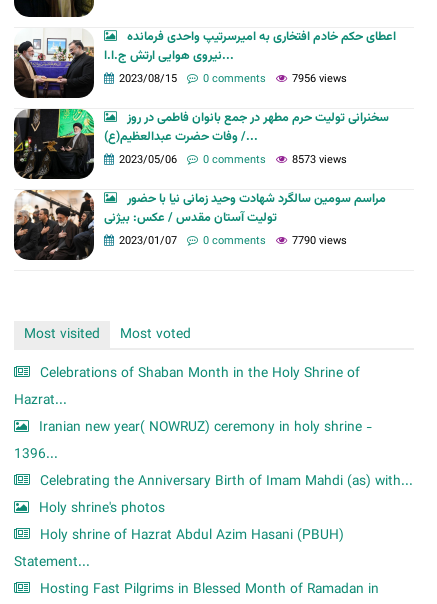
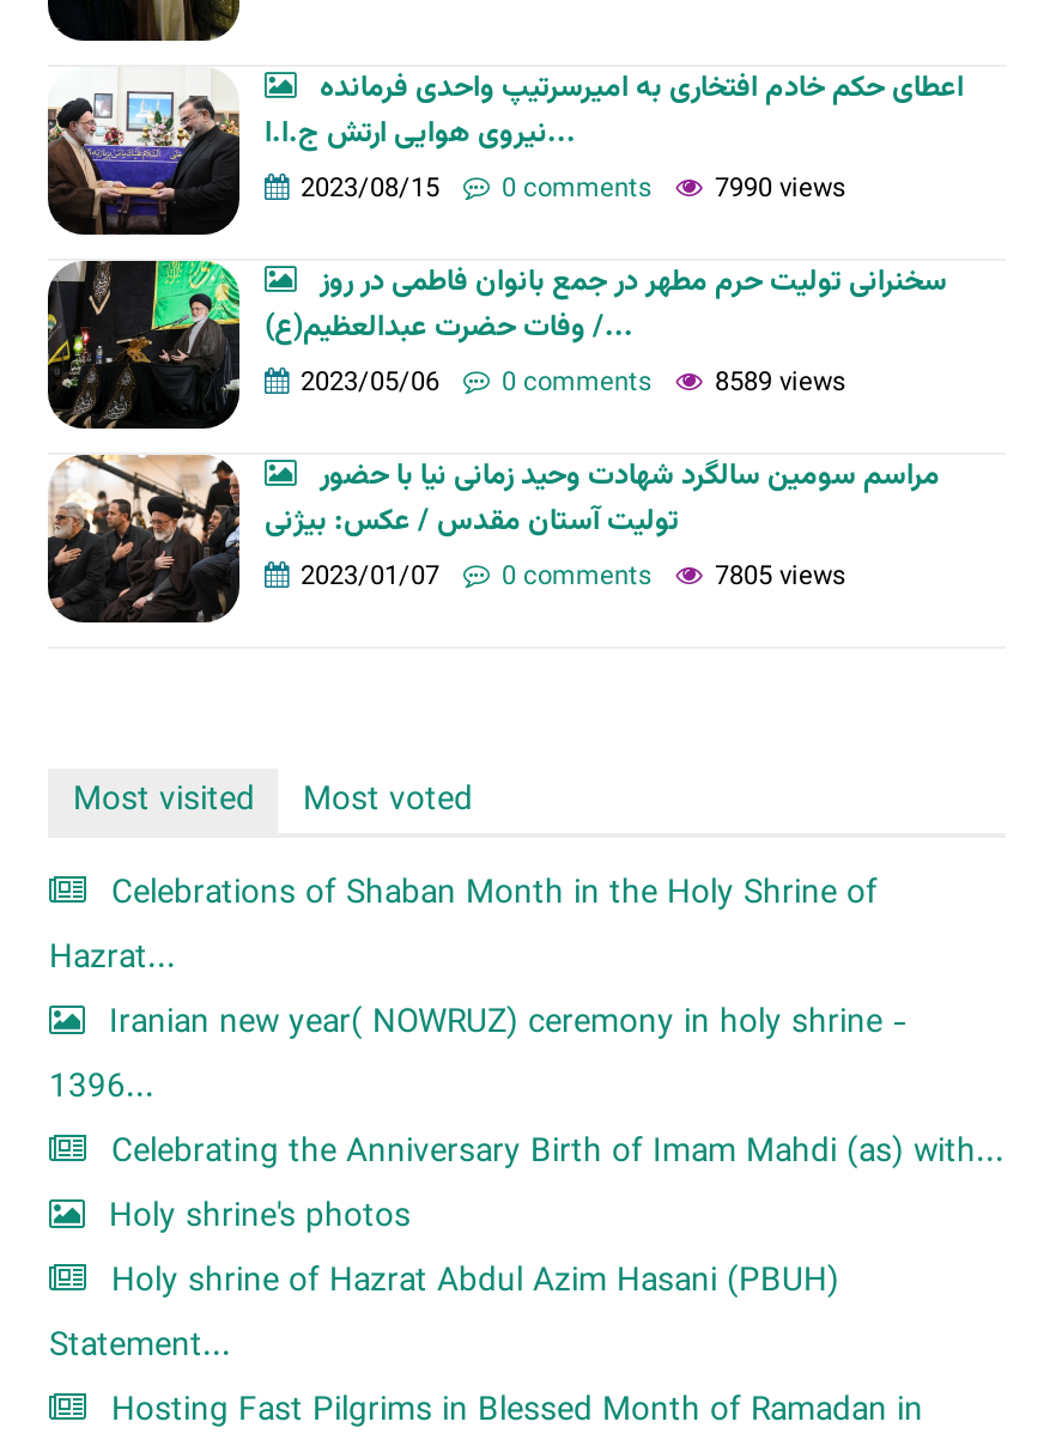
- 2023/08/15 0 comments 7956 views
+ 2023/08/15 0 comments 7990 views

- 2023/05/06 0 comments 8573 views
+ 2023/05/06 0 comments 8589 views

- 2023/01/07 0 comments 7790 views
+ 2023/01/07 0 comments 7805 views
